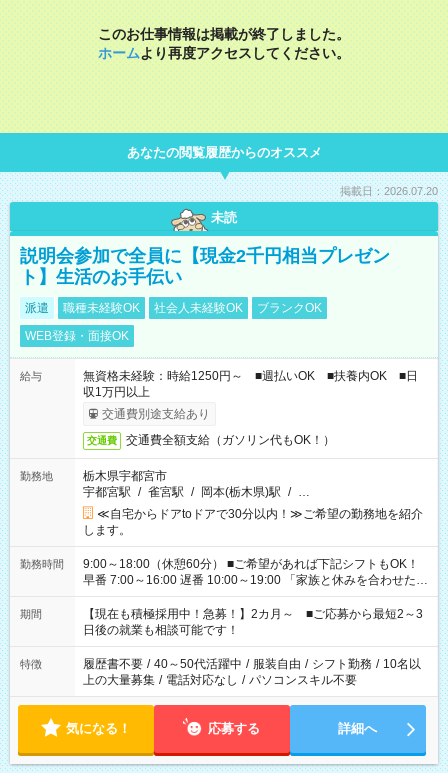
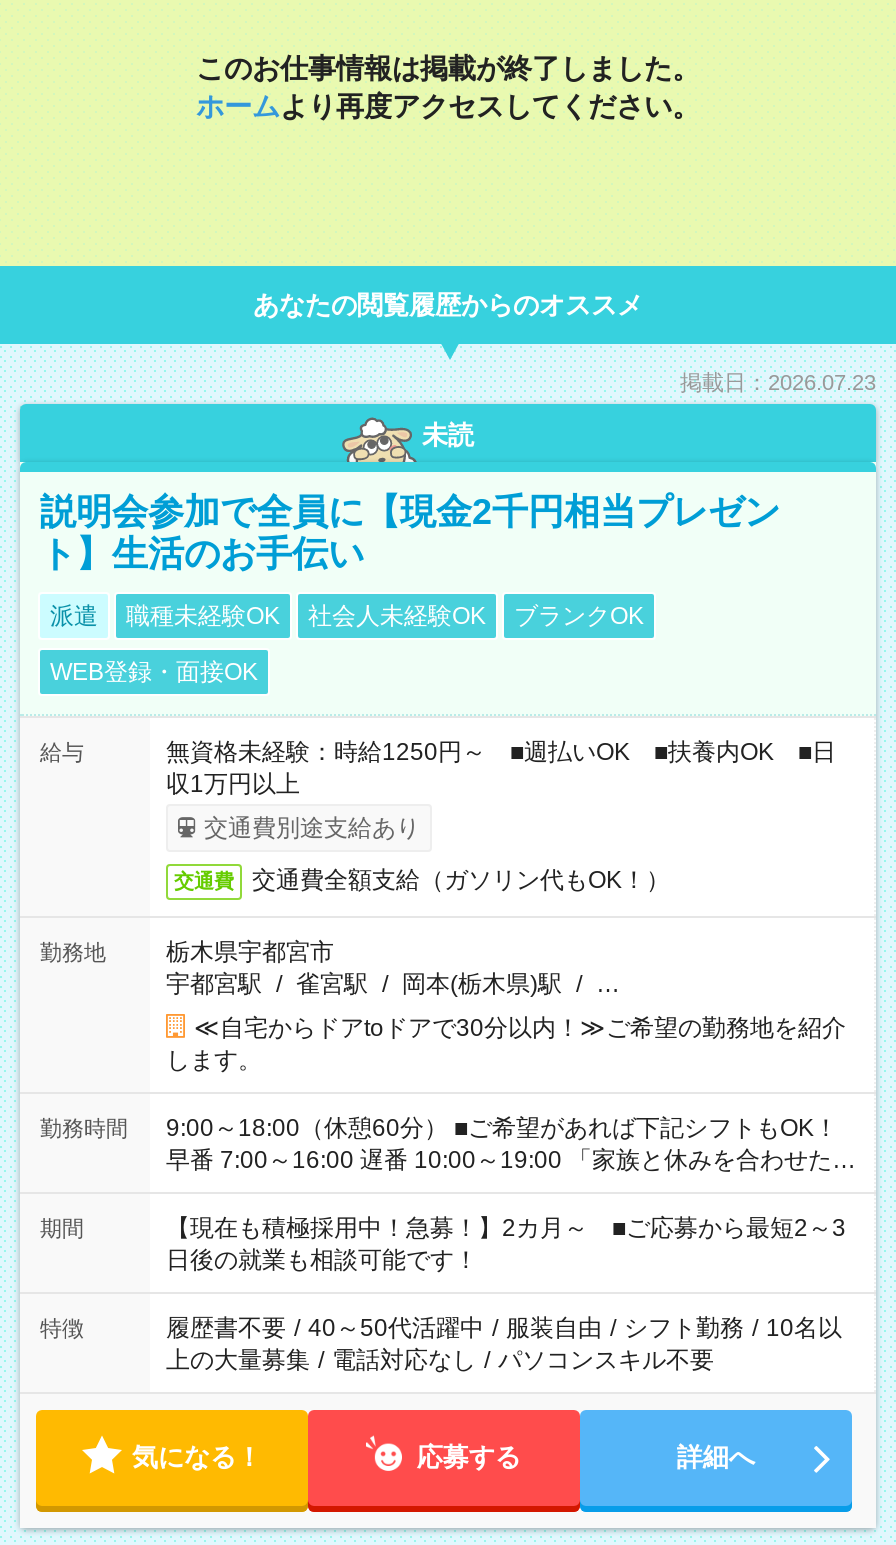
- 掲載日：2026.07.20
+ 掲載日：2026.07.23
